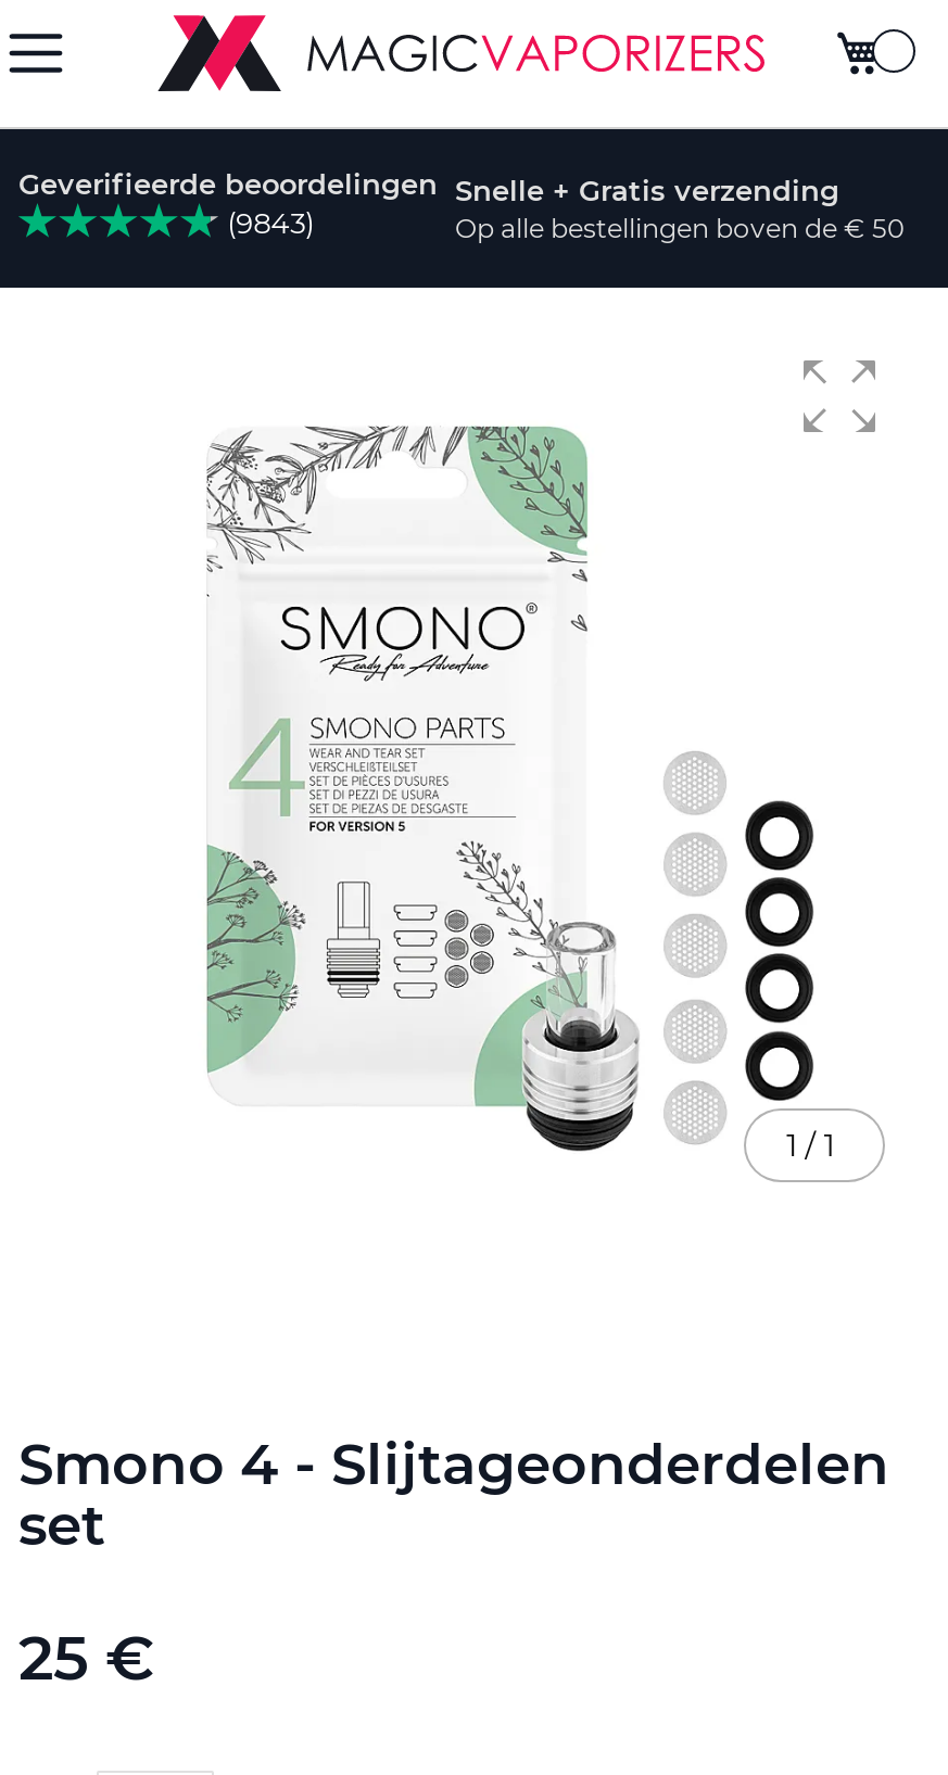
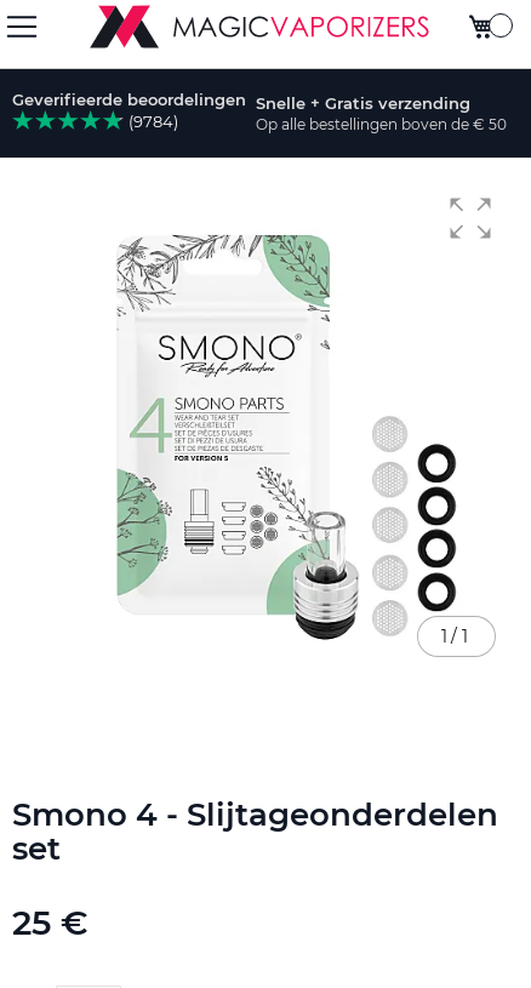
- (9843)
+ (9784)
